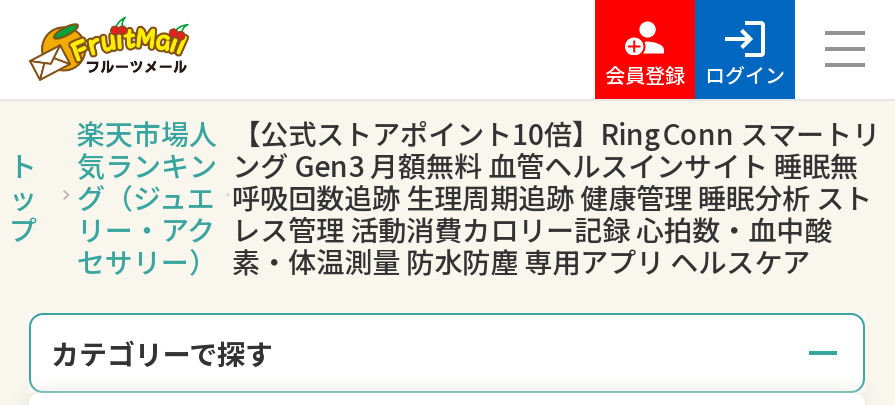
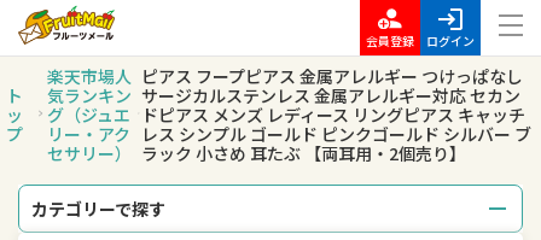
- 【公式ストアポイント10倍】RingConn スマートリ
- ング Gen3 月額無料 血管ヘルスインサイト 睡眠無
- 呼吸回数追跡 生理周期追跡 健康管理 睡眠分析 スト
- レス管理 活動消費カロリー記録 心拍数・血中酸
- 素・体温測量 防水防塵 専用アプリ ヘルスケア
+ ピアス フープピアス 金属アレルギー つけっぱなし
+ サージカルステンレス 金属アレルギー対応 セカン
+ ドピアス メンズ レディース リングピアス キャッチ
+ レス シンプル ゴールド ピンクゴールド シルバー ブ
+ ラック 小さめ 耳たぶ 【両耳用・2個売り】
